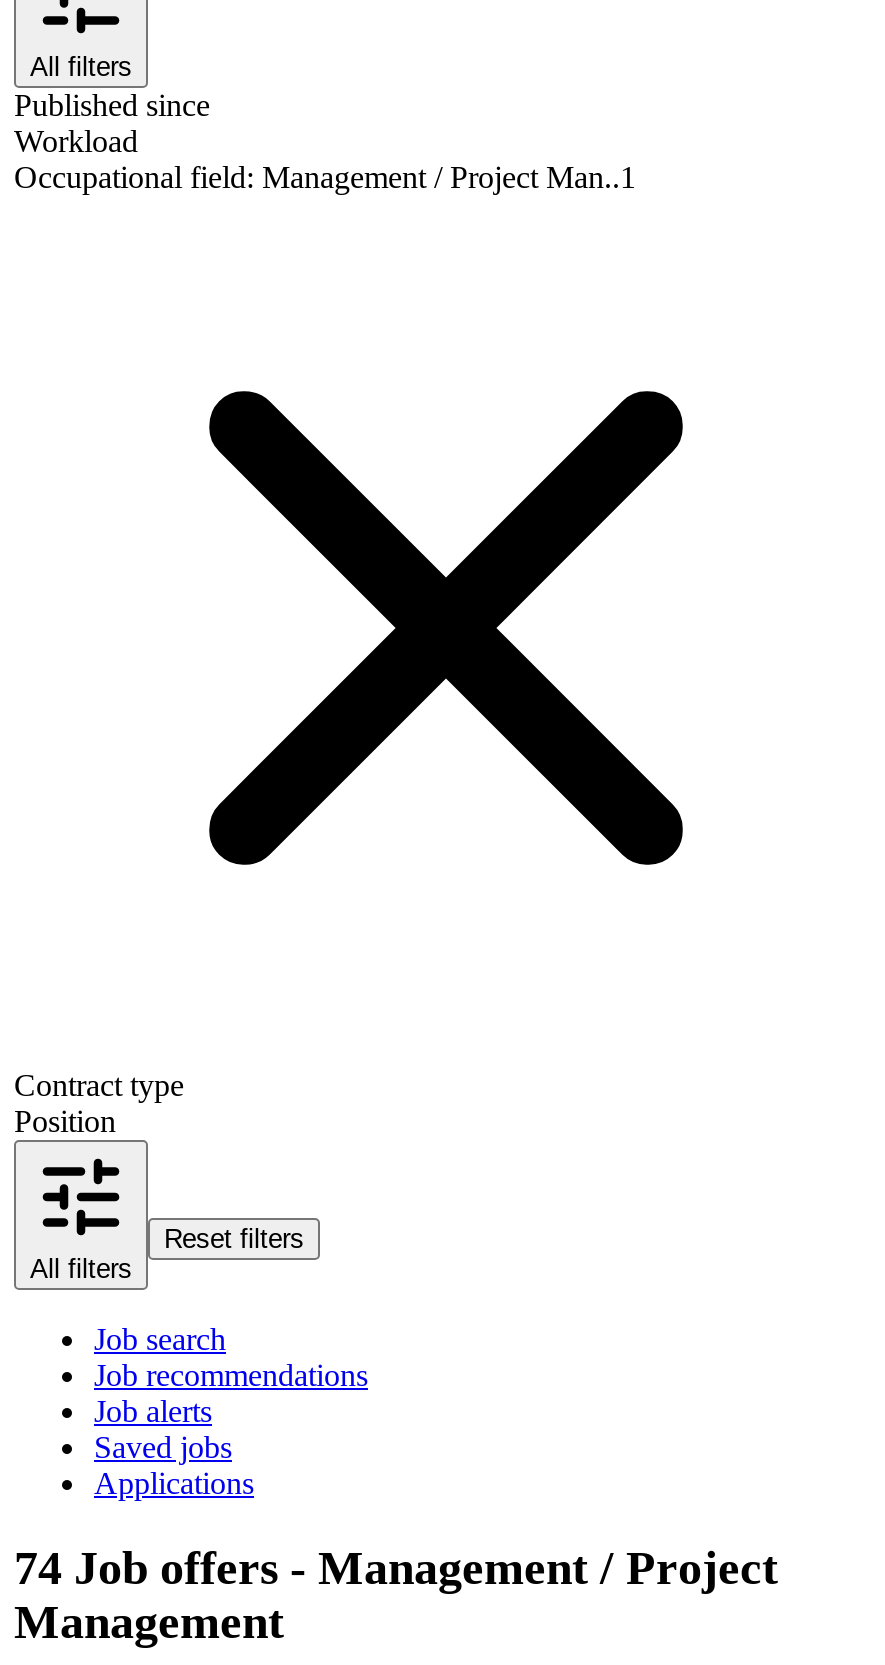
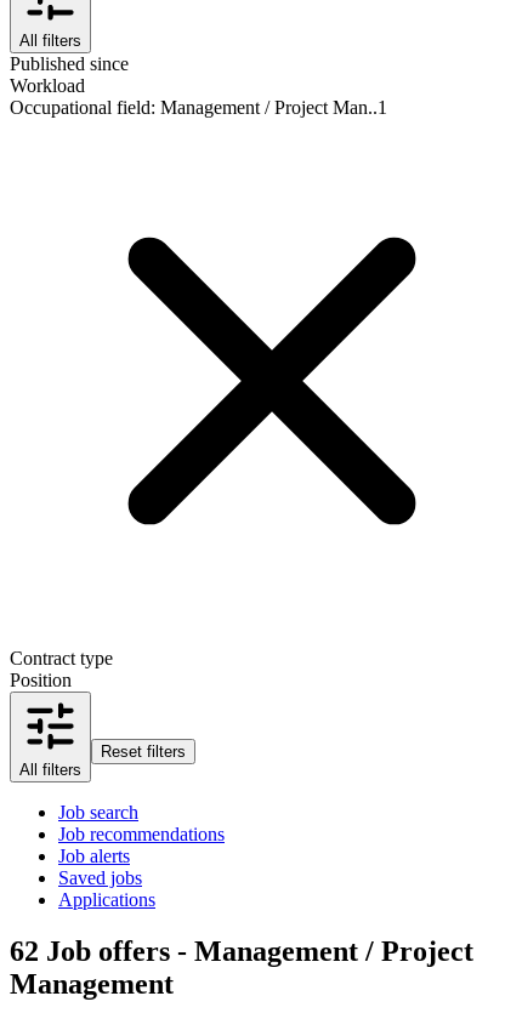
- 74 Job offers - Management / Project
+ 62 Job offers - Management / Project
